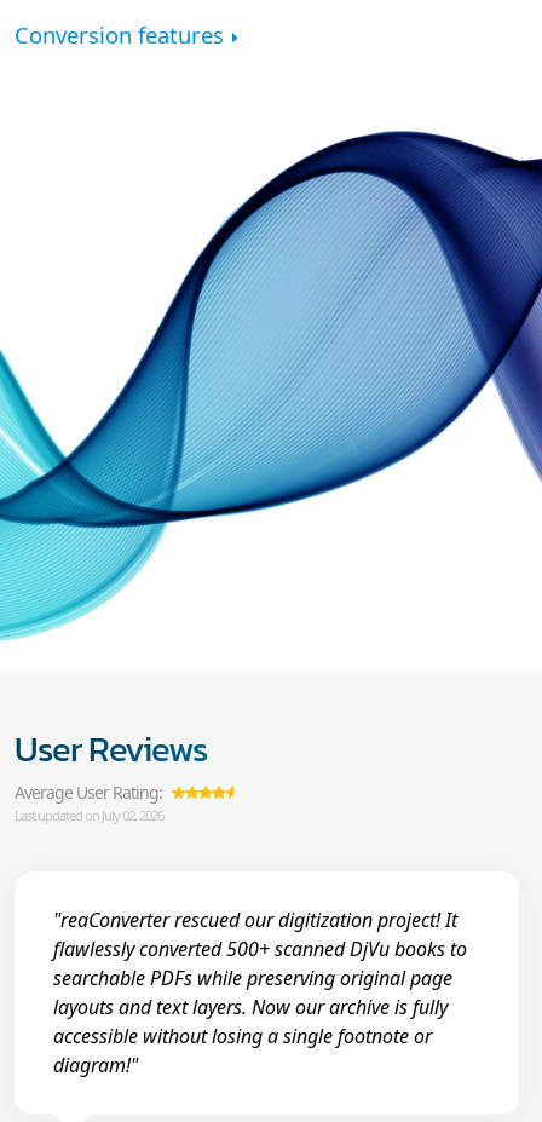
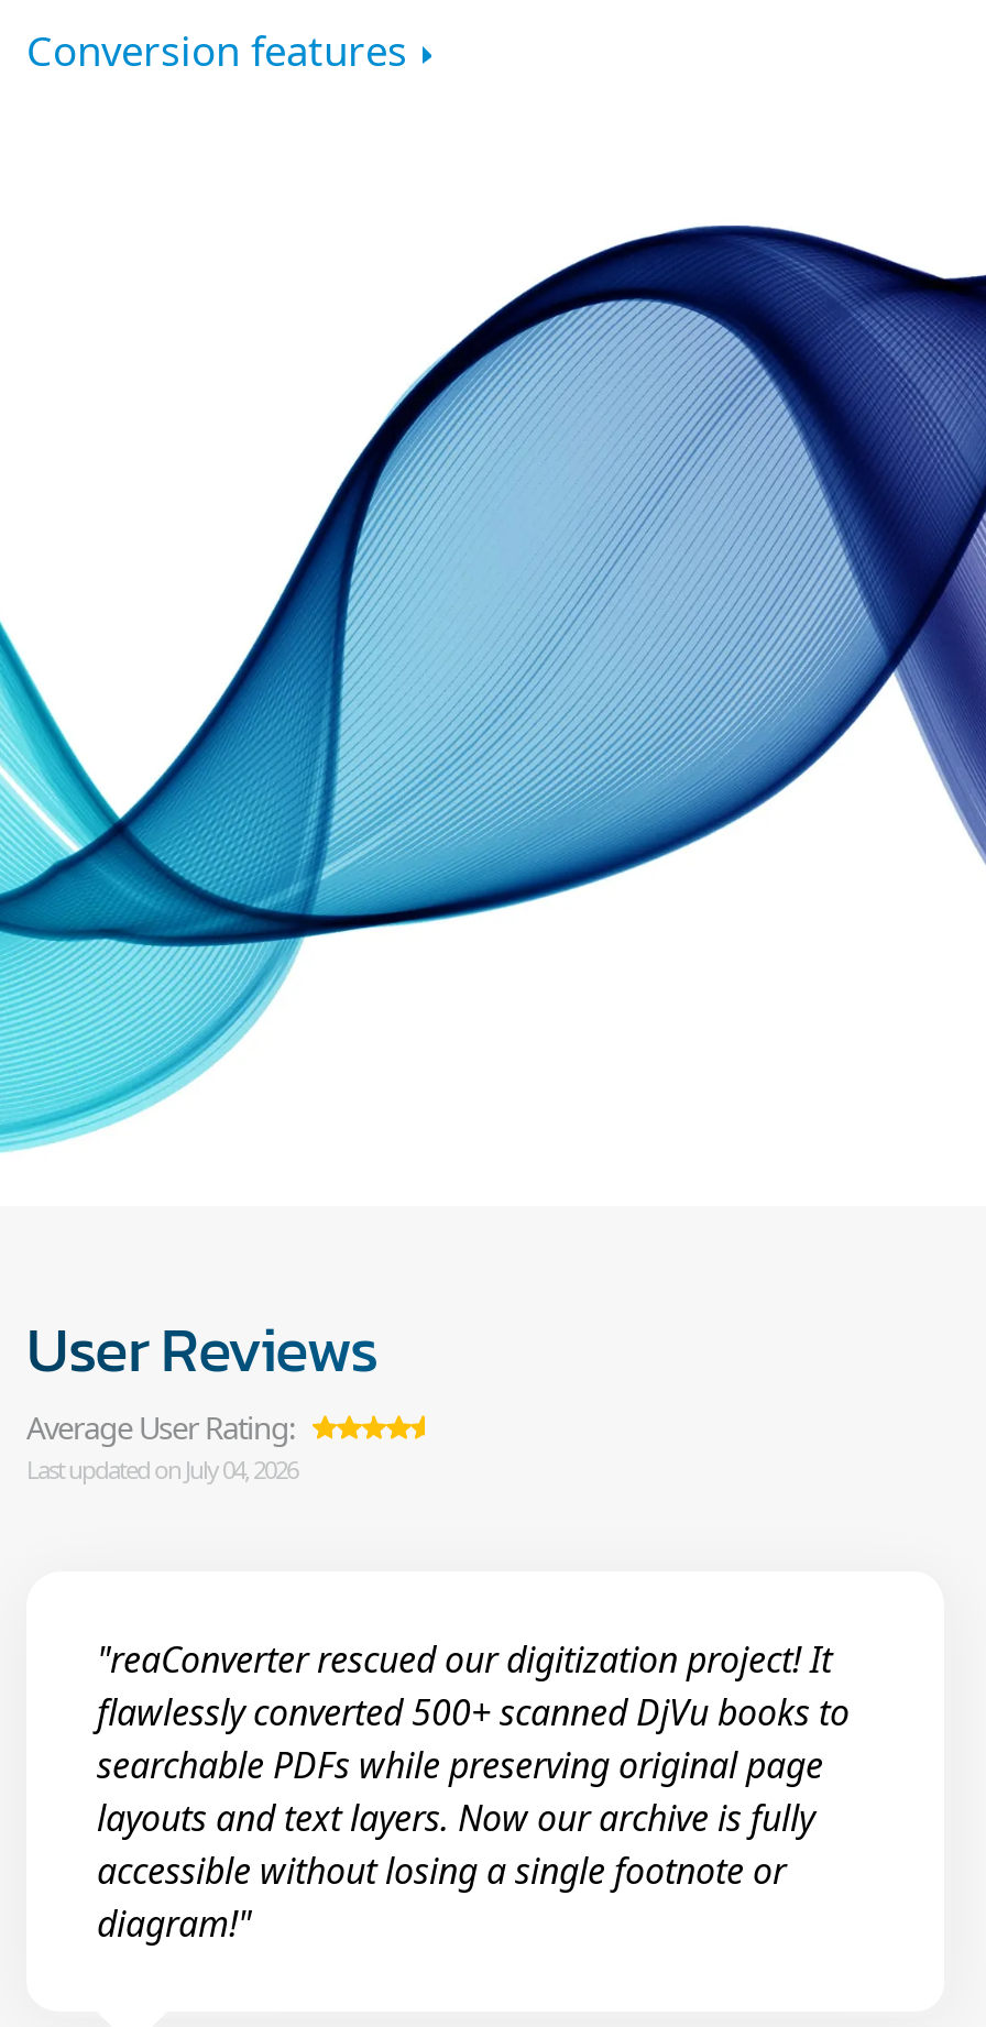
- Last updated on July 02, 2026
+ Last updated on July 04, 2026
